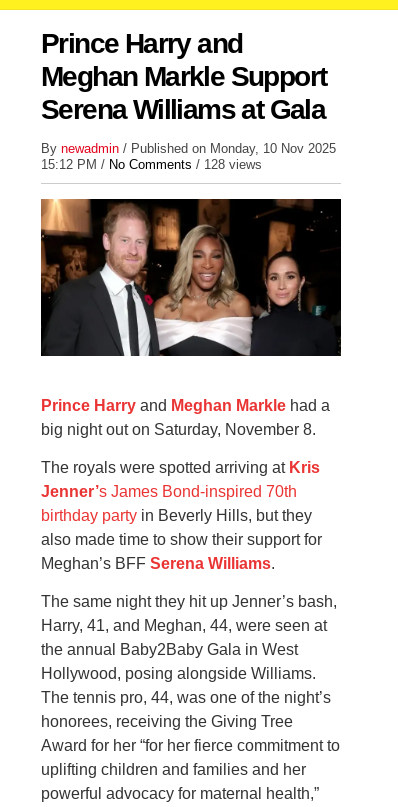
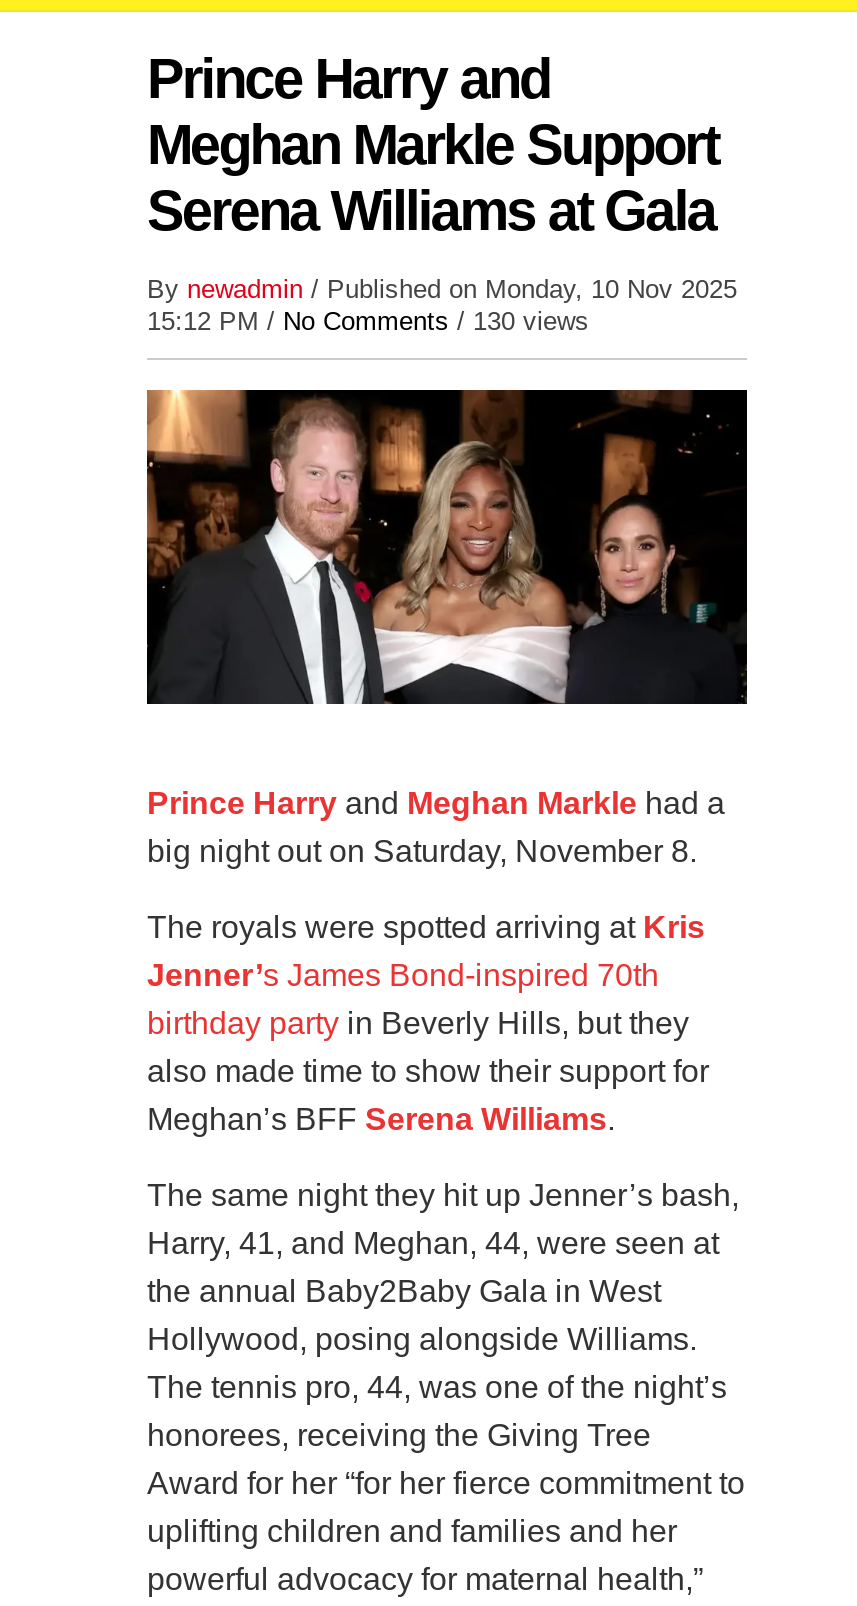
- 15:12 PM / No Comments / 128 views
+ 15:12 PM / No Comments / 130 views
